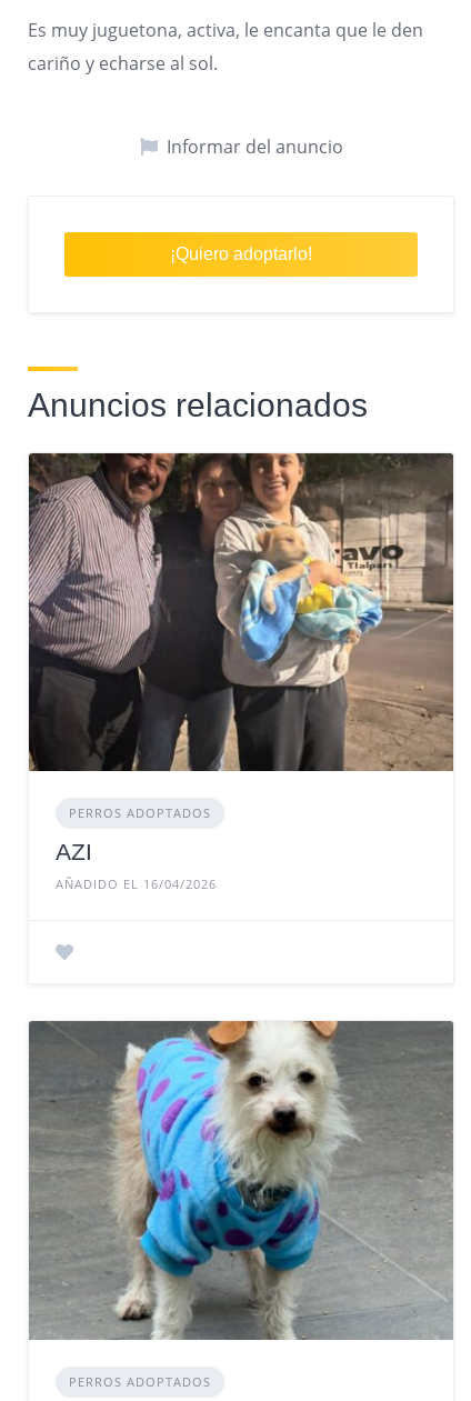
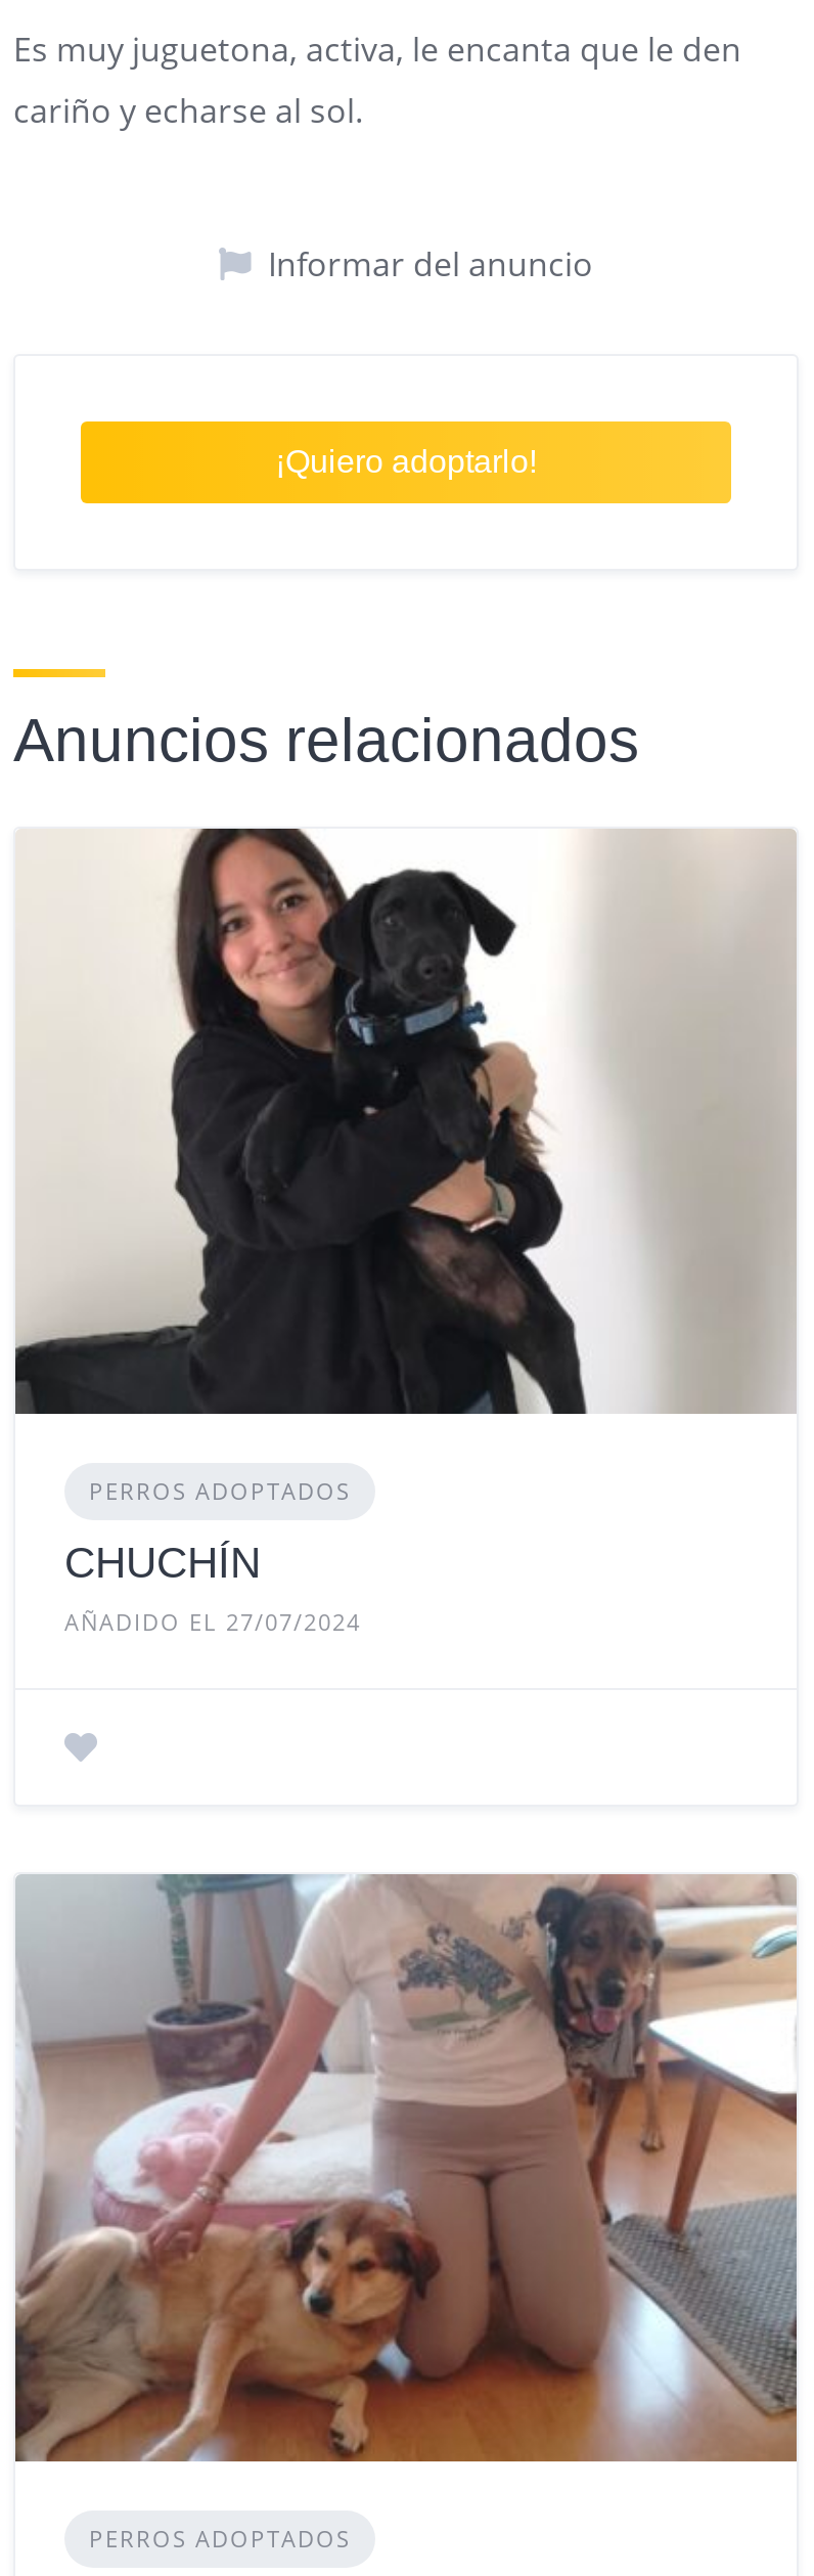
- [image]
+ [image]

- AZI
- AÑADIDO EL 16/04/2026
+ CHUCHÍN
+ AÑADIDO EL 27/07/2024

- [image]
+ [image]
